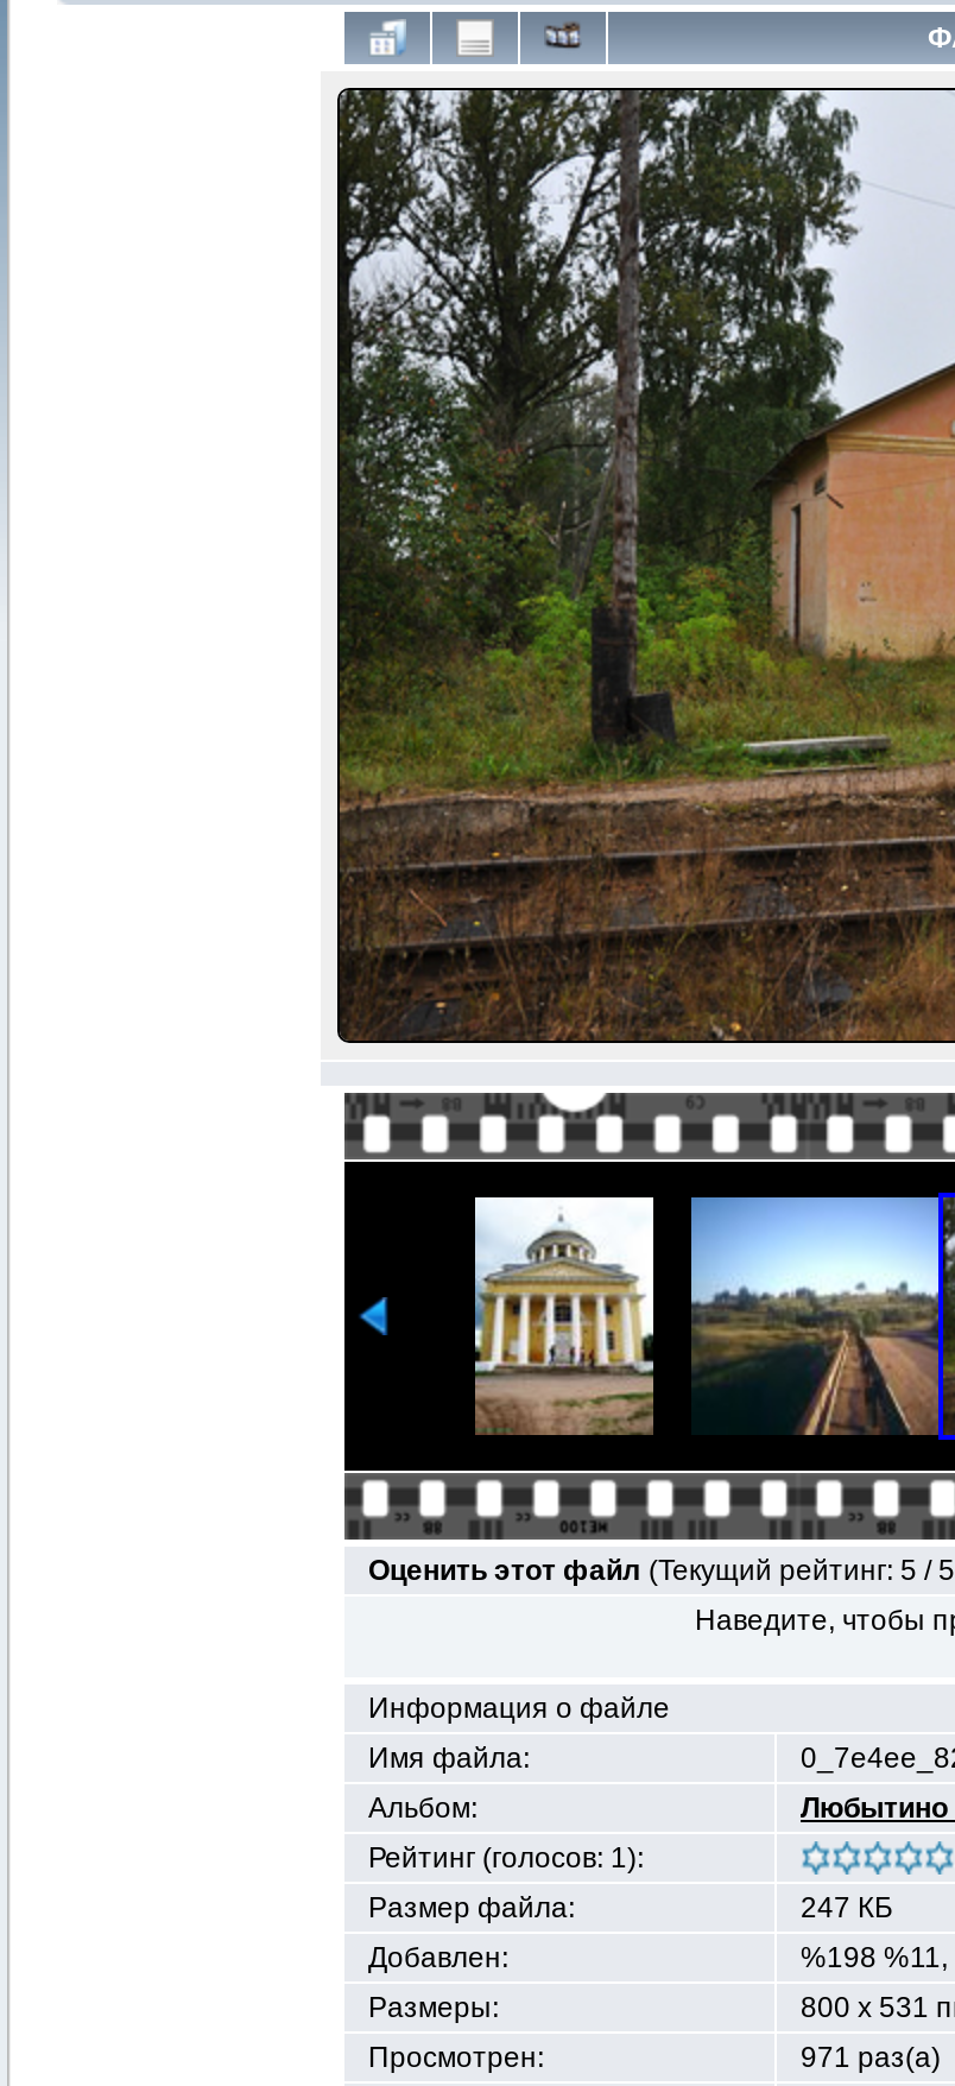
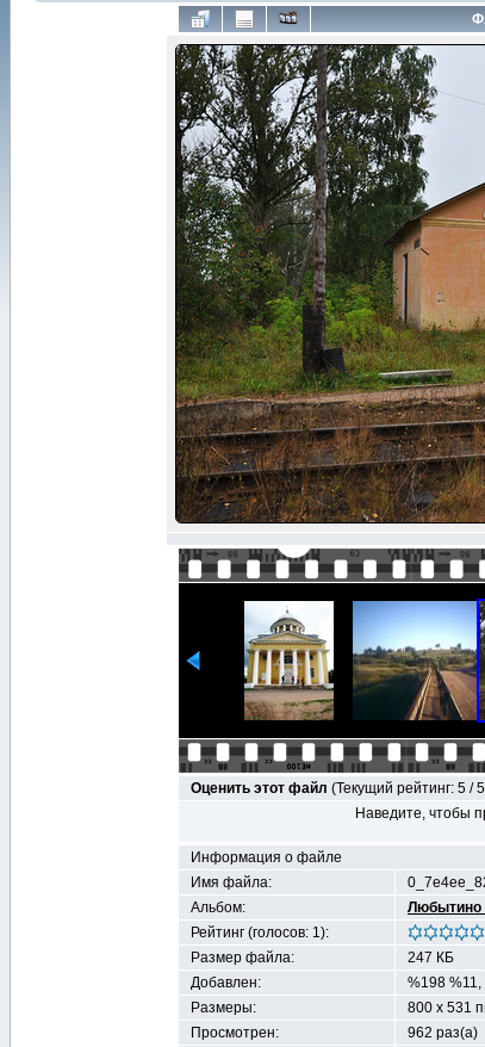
- 971 раз(а)
+ 962 раз(а)
